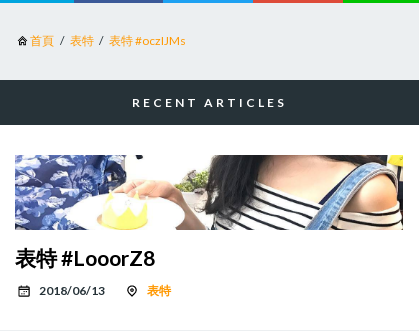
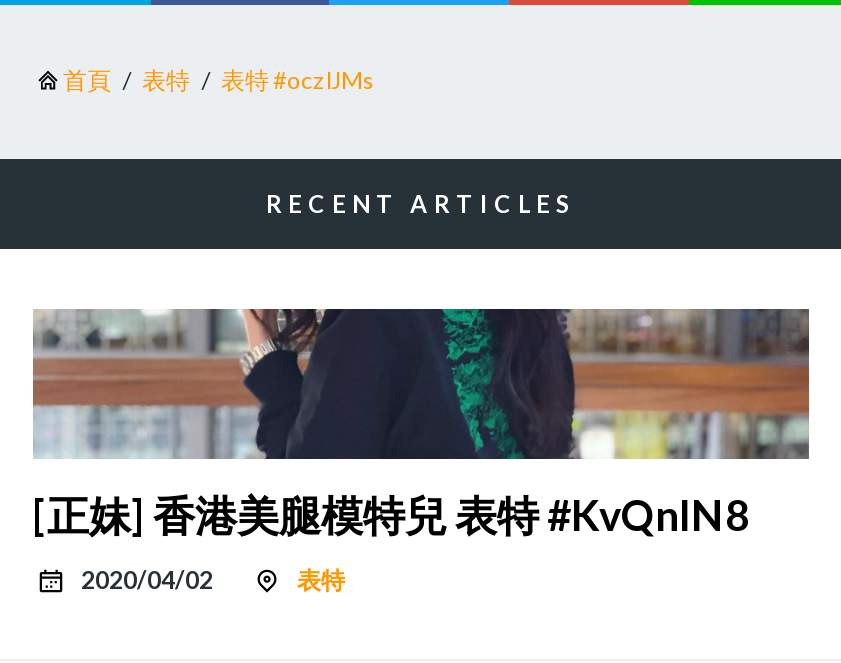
- [image]
- 表特 #LooorZ8
+ [image]
+ [正妹] 香港美腿模特兒 表特 #KvQnlN8

- 2018/06/13
+ 2020/04/02
